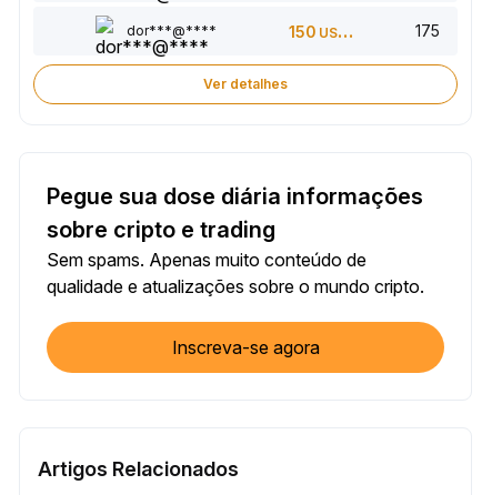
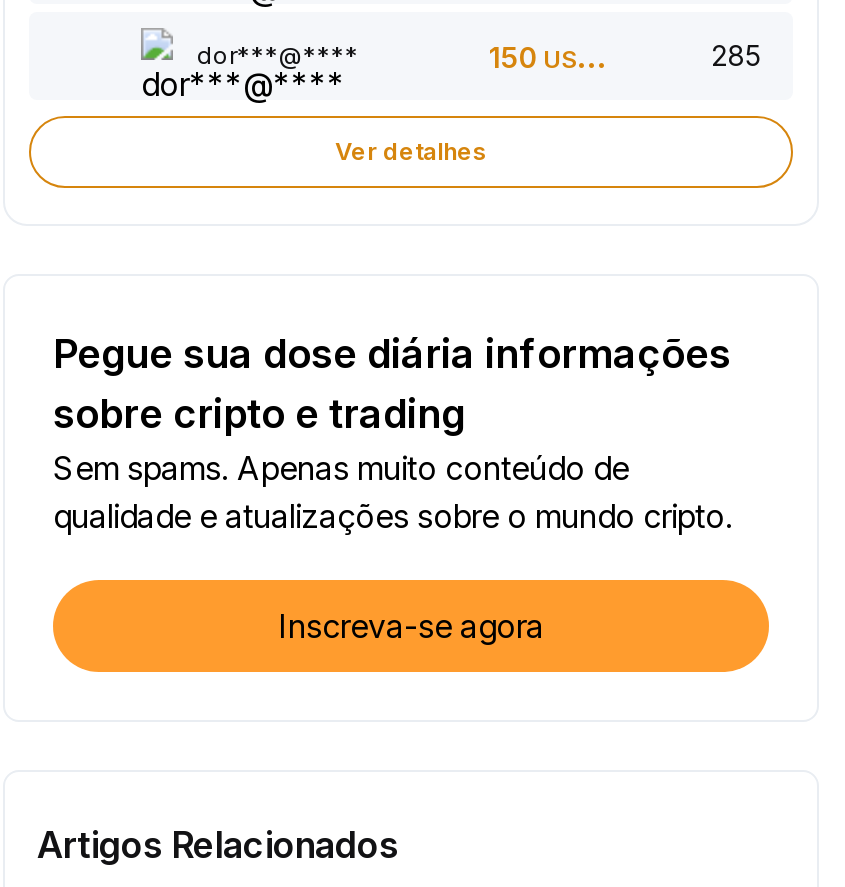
- 175
+ 285
